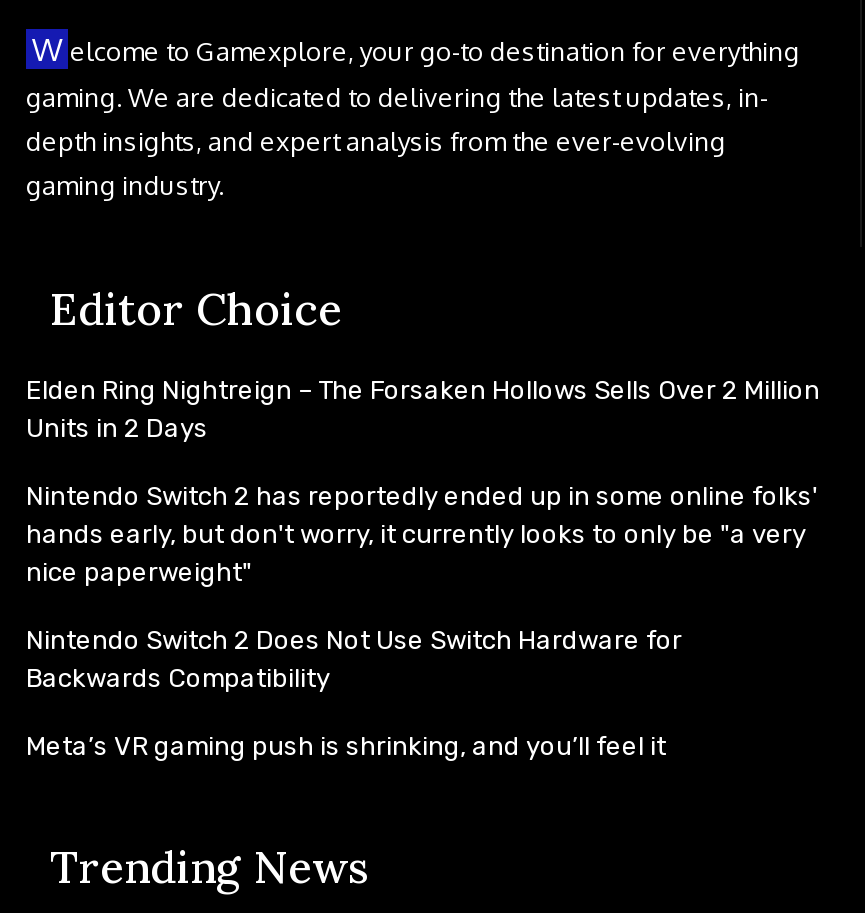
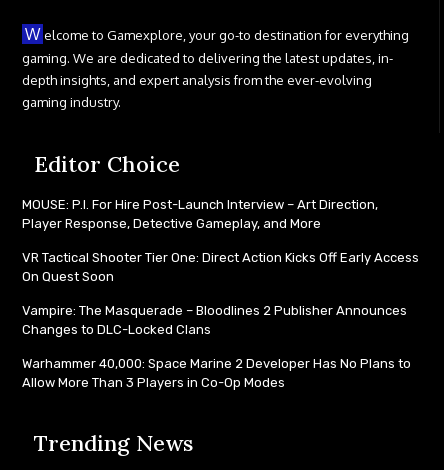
- Elden Ring Nightreign – The Forsaken Hollows Sells Over 2 Million
- Units in 2 Days
+ MOUSE: P.I. For Hire Post-Launch Interview – Art Direction,
+ Player Response, Detective Gameplay, and More

- Nintendo Switch 2 has reportedly ended up in some online folks'
- hands early, but don't worry, it currently looks to only be "a very
- nice paperweight"
+ VR Tactical Shooter Tier One: Direct Action Kicks Off Early Access
+ On Quest Soon

- Nintendo Switch 2 Does Not Use Switch Hardware for
- Backwards Compatibility
+ Vampire: The Masquerade – Bloodlines 2 Publisher Announces
+ Changes to DLC-Locked Clans

- Meta’s VR gaming push is shrinking, and you’ll feel it
+ Warhammer 40,000: Space Marine 2 Developer Has No Plans to
+ Allow More Than 3 Players in Co-Op Modes
